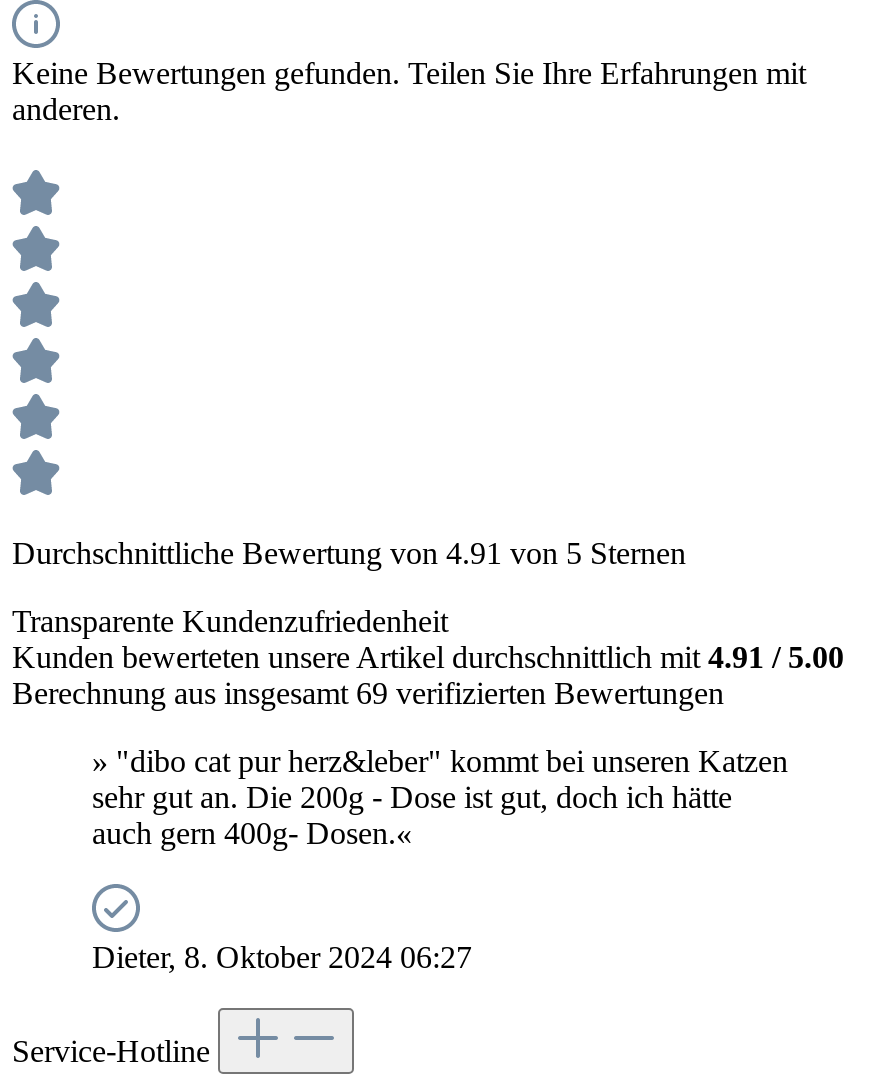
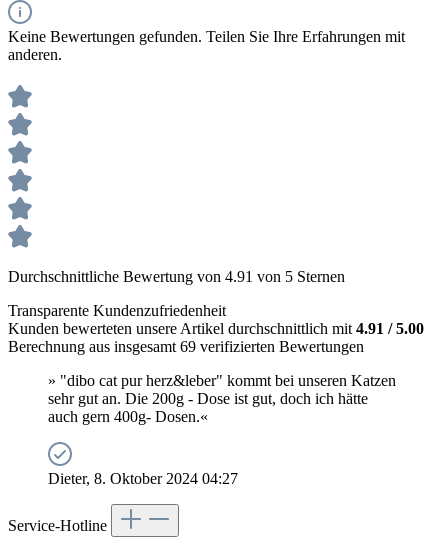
- Dieter, 8. Oktober 2024 06:27
+ Dieter, 8. Oktober 2024 04:27
